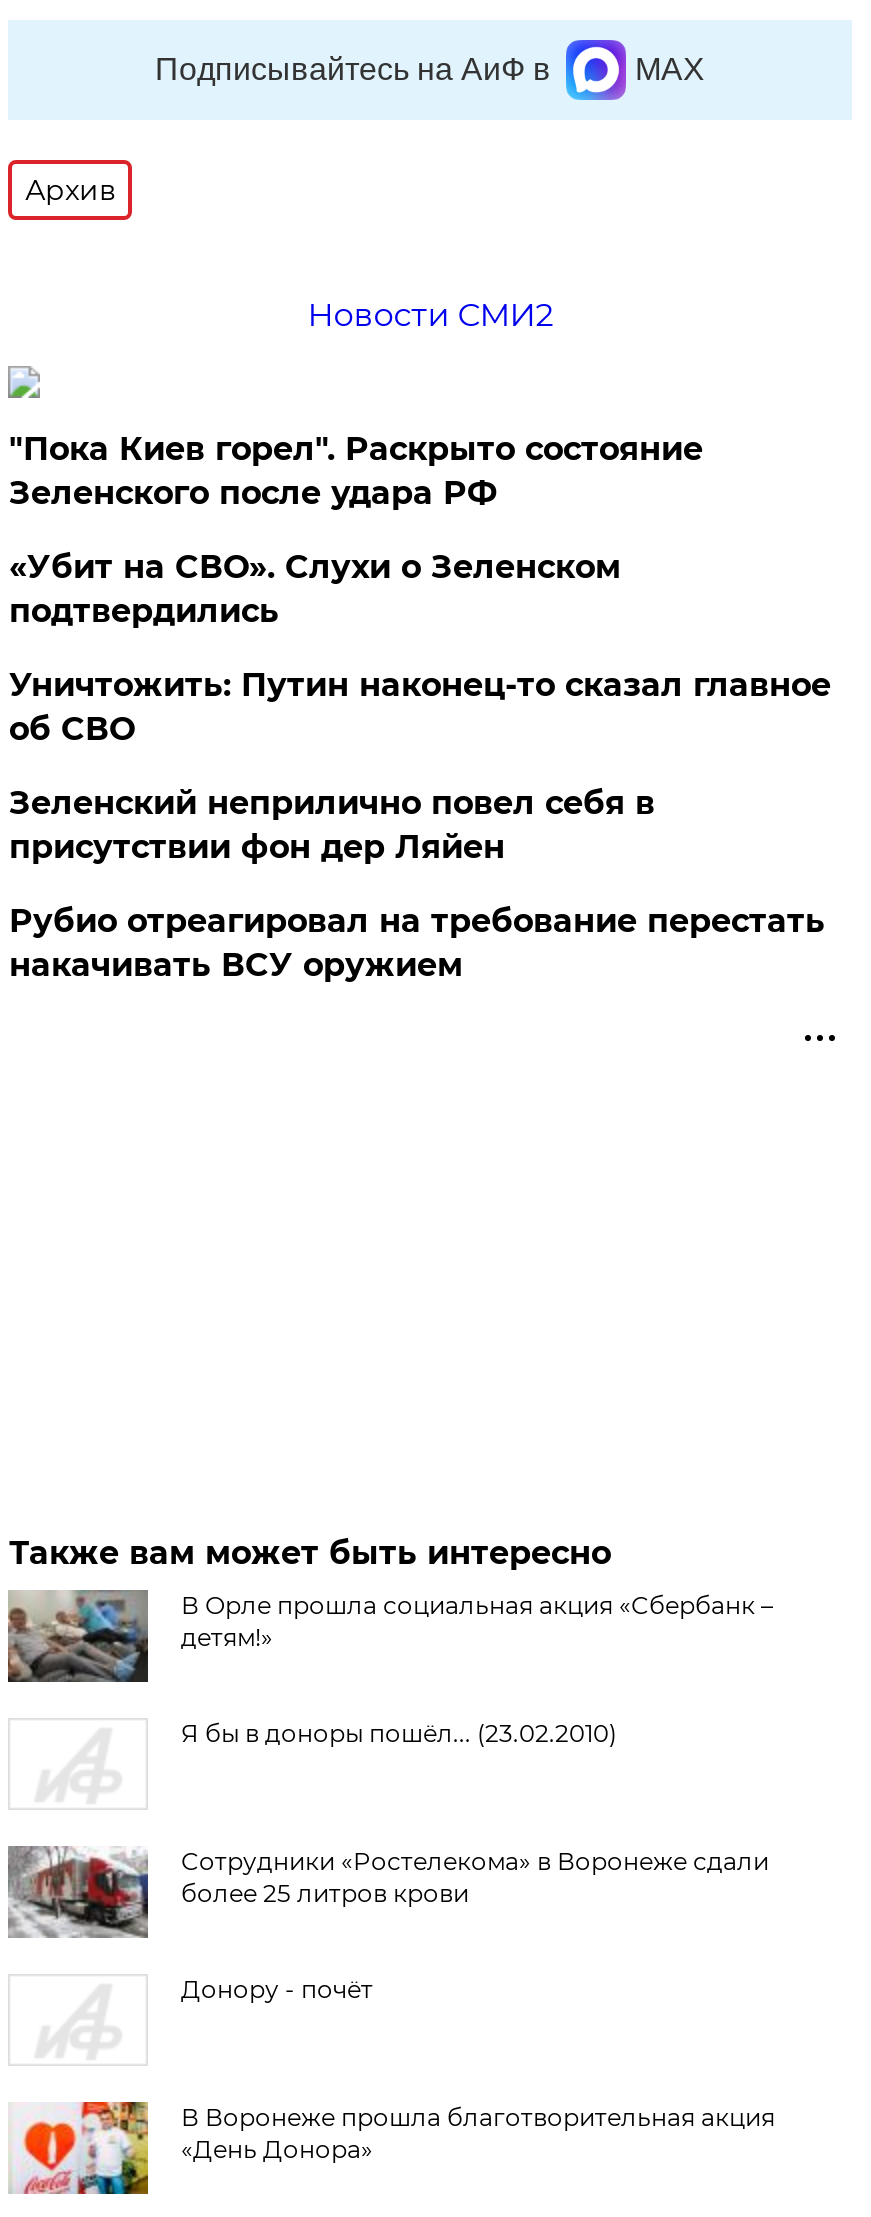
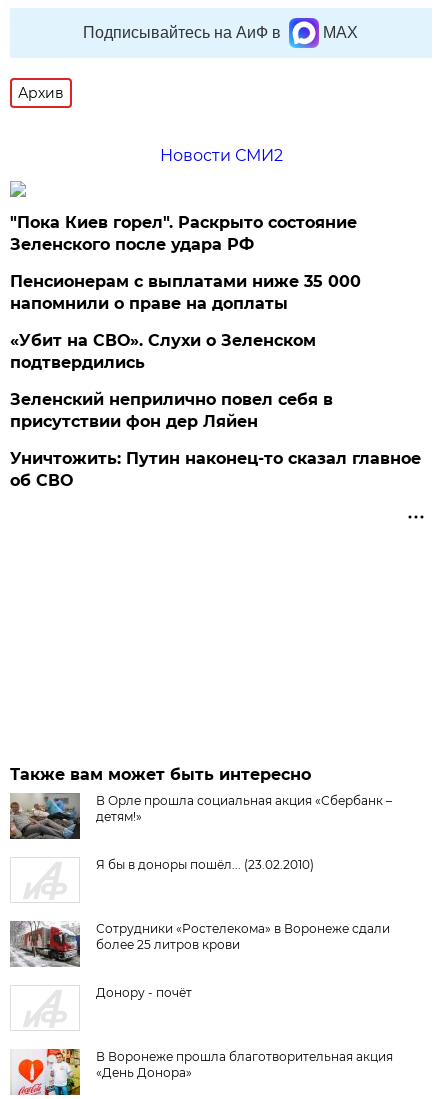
+ Пенсионерам с выплатами ниже 35 000
+ напомнили о праве на доплаты

moved down: «Убит на СВО». Слухи о Зеленском | подтвердились

moved down: Уничтожить: Путин наконец-то сказал главное | об СВО

- Рубио отреагировал на требование перестать
- накачивать ВСУ оружием
